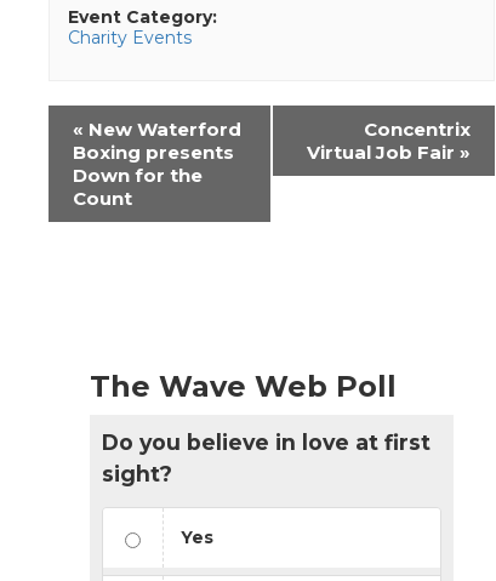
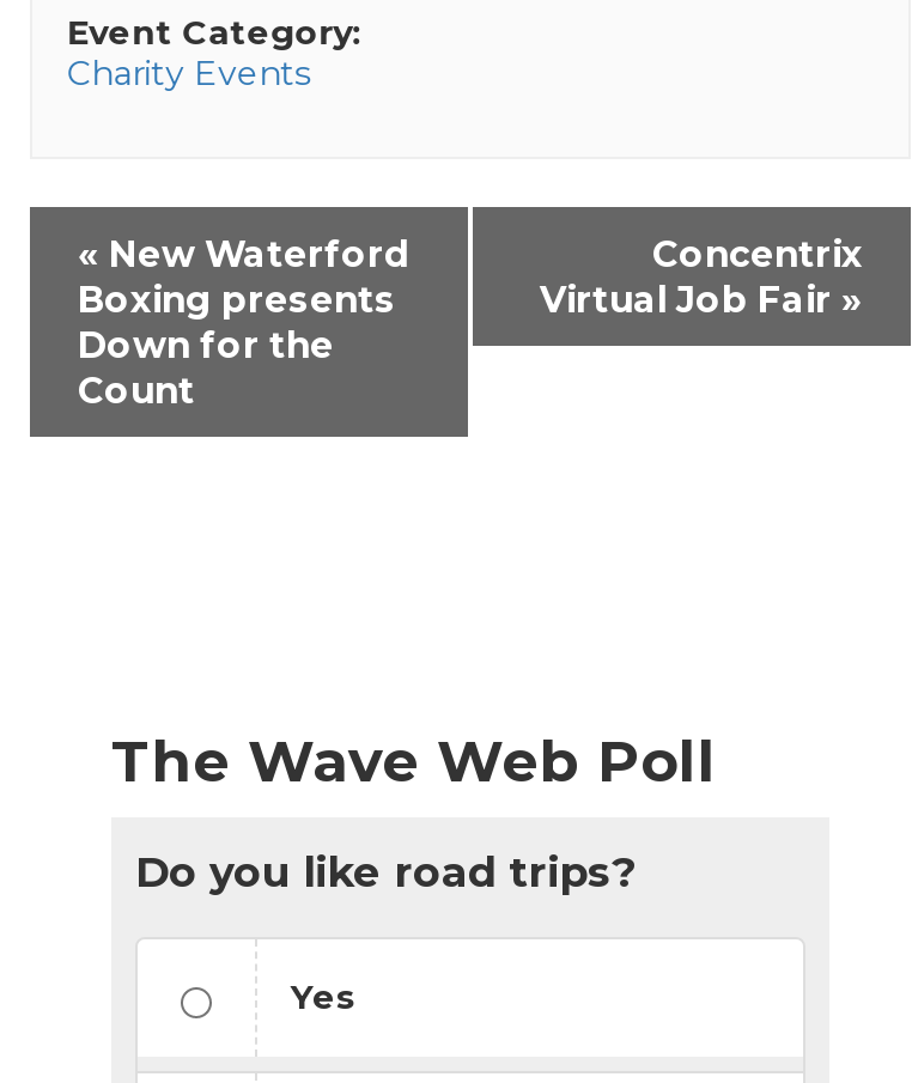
- Do you believe in love at first
- sight?
+ Do you like road trips?
